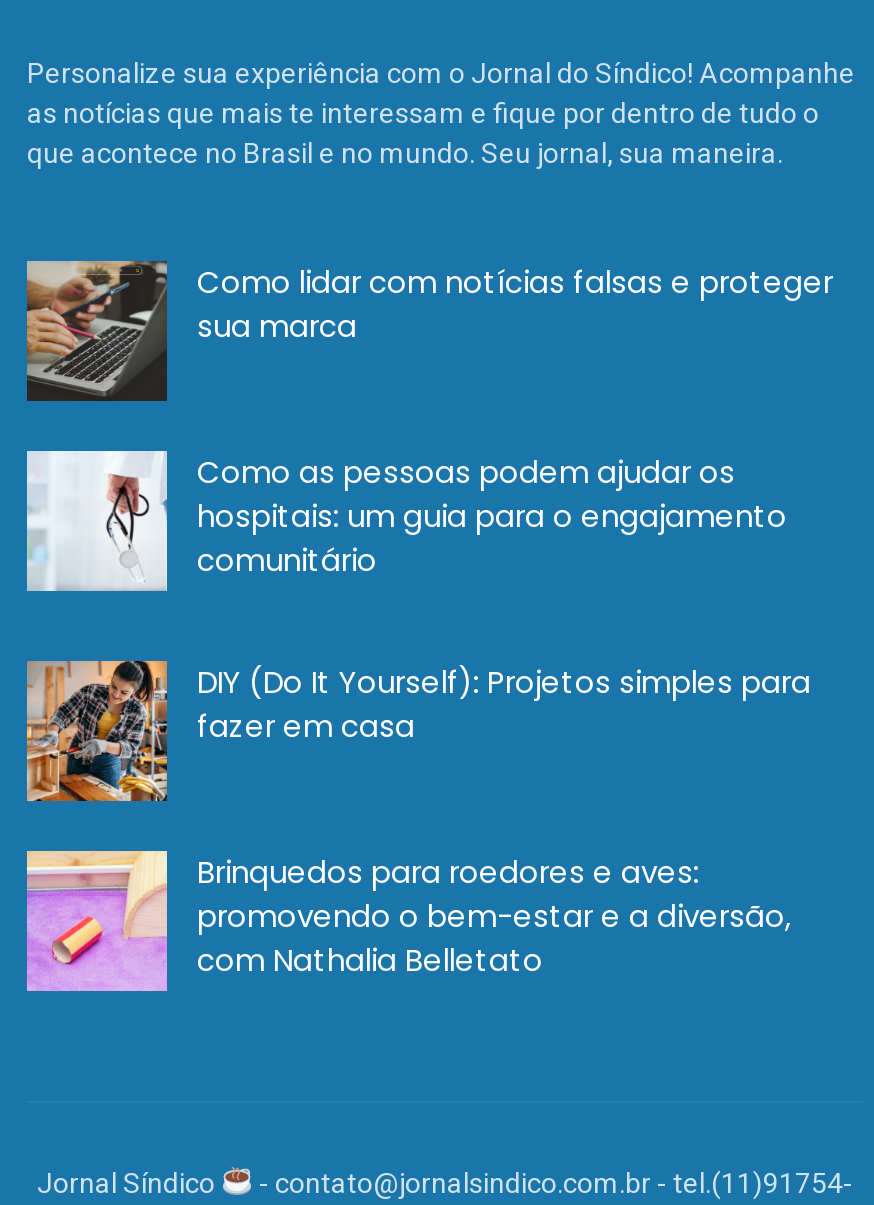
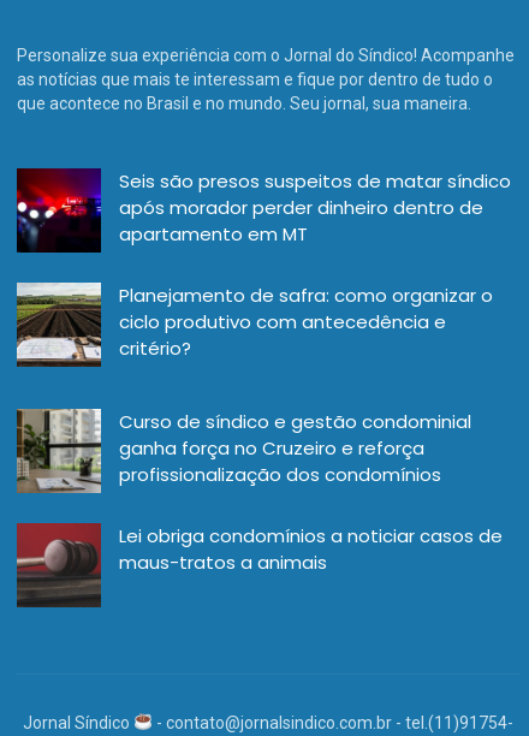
- [image]
- Como lidar com notícias falsas e proteger
- sua marca
+ [image]
+ Seis são presos suspeitos de matar síndico
+ após morador perder dinheiro dentro de
+ apartamento em MT

- [image]
- Como as pessoas podem ajudar os
- hospitais: um guia para o engajamento
- comunitário
+ [image]
+ Planejamento de safra: como organizar o
+ ciclo produtivo com antecedência e
+ critério?

- [image]
- DIY (Do It Yourself): Projetos simples para
- fazer em casa
+ [image]
+ Curso de síndico e gestão condominial
+ ganha força no Cruzeiro e reforça
+ profissionalização dos condomínios

- [image]
- Brinquedos para roedores e aves:
- promovendo o bem-estar e a diversão,
- com Nathalia Belletato
+ [image]
+ Lei obriga condomínios a noticiar casos de
+ maus-tratos a animais
